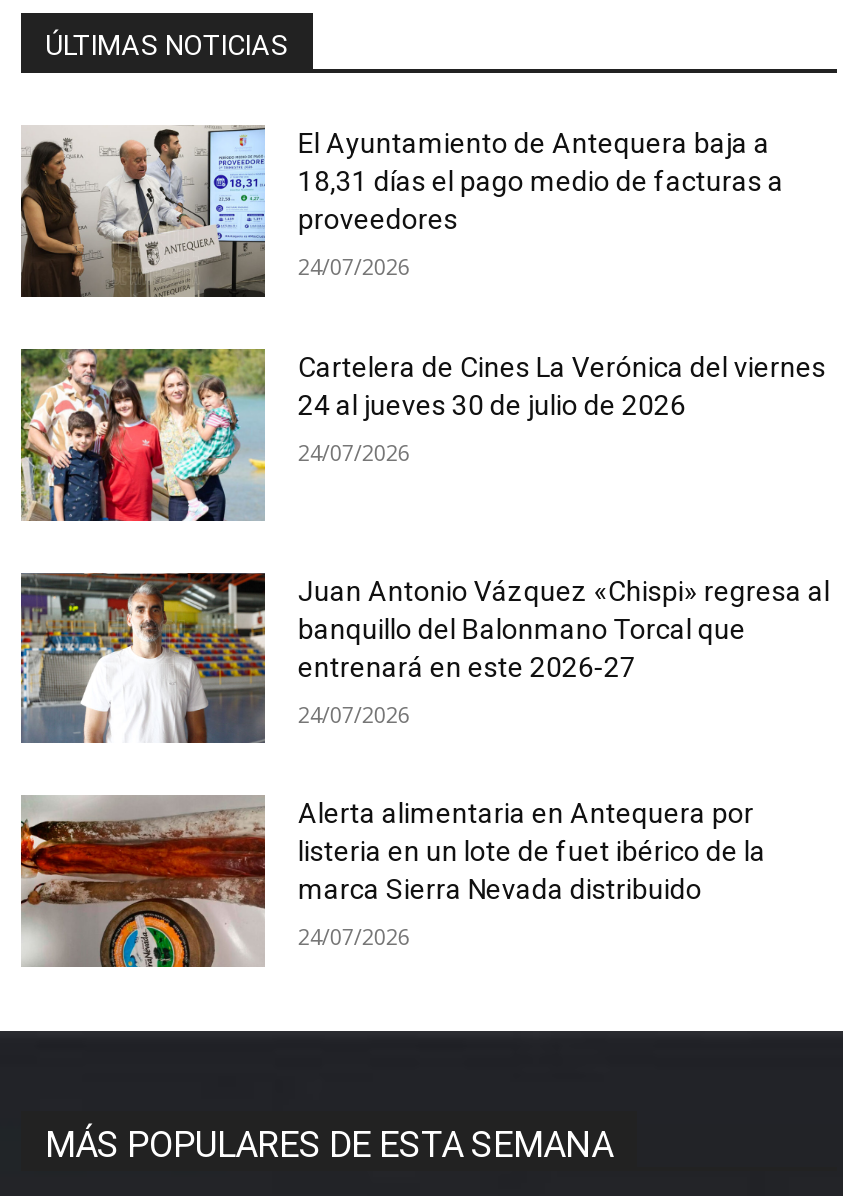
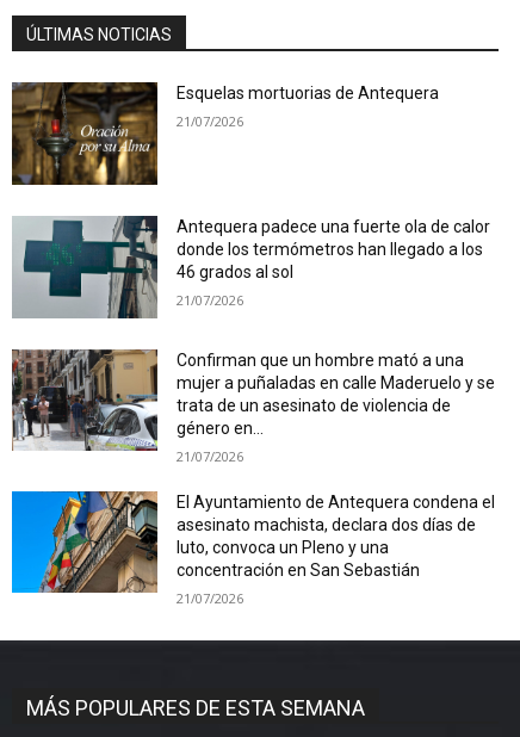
- [image]
- El Ayuntamiento de Antequera baja a
- 18,31 días el pago medio de facturas a
- proveedores
+ [image]
+ Esquelas mortuorias de Antequera

- 24/07/2026
+ 21/07/2026

- [image]
- Cartelera de Cines La Verónica del viernes
- 24 al jueves 30 de julio de 2026
+ [image]
+ Antequera padece una fuerte ola de calor
+ donde los termómetros han llegado a los
+ 46 grados al sol

- 24/07/2026
+ 21/07/2026

- [image]
- Juan Antonio Vázquez «Chispi» regresa al
- banquillo del Balonmano Torcal que
- entrenará en este 2026-27
+ [image]
+ Confirman que un hombre mató a una
+ mujer a puñaladas en calle Maderuelo y se
+ trata de un asesinato de violencia de
+ género en...

- 24/07/2026
+ 21/07/2026

- [image]
- Alerta alimentaria en Antequera por
- listeria en un lote de fuet ibérico de la
- marca Sierra Nevada distribuido
+ [image]
+ El Ayuntamiento de Antequera condena el
+ asesinato machista, declara dos días de
+ luto, convoca un Pleno y una
+ concentración en San Sebastián

- 24/07/2026
+ 21/07/2026
